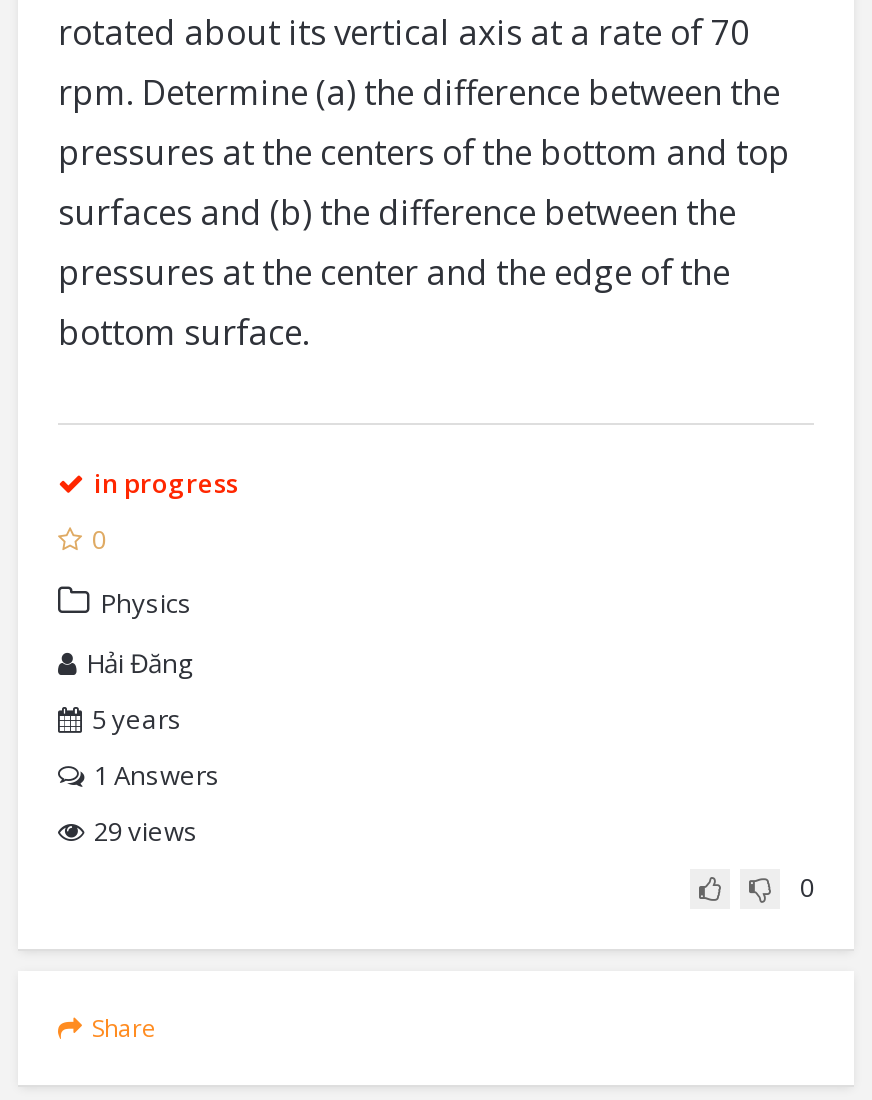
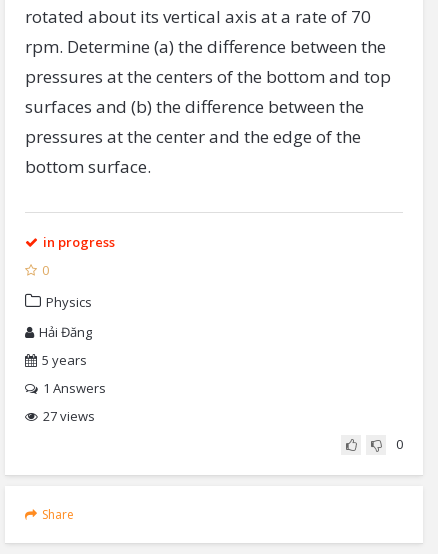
- 29 views
+ 27 views
